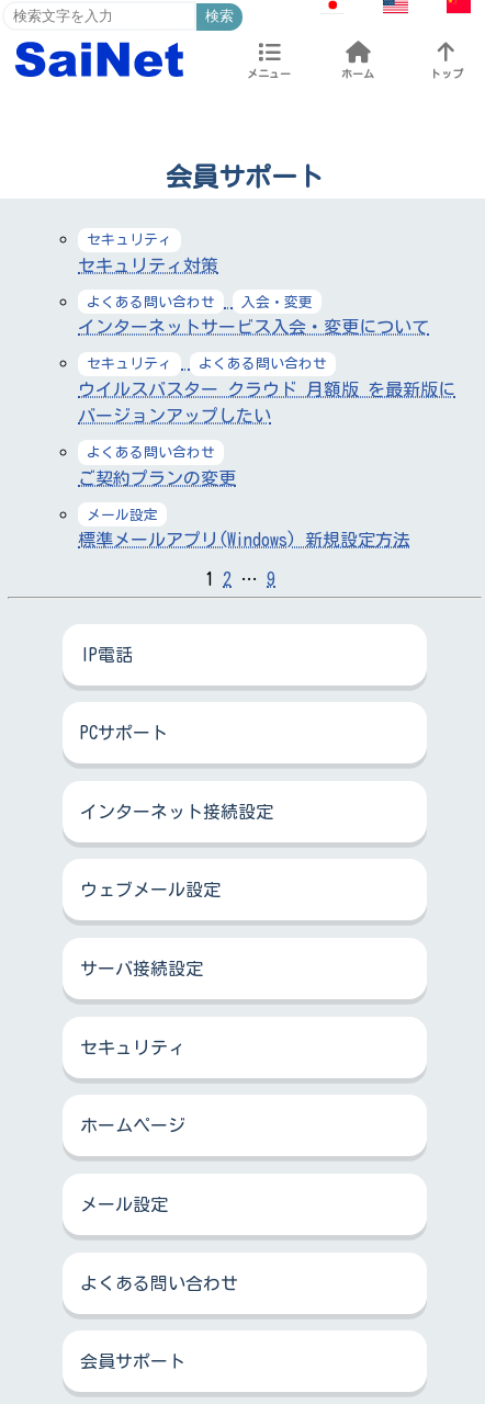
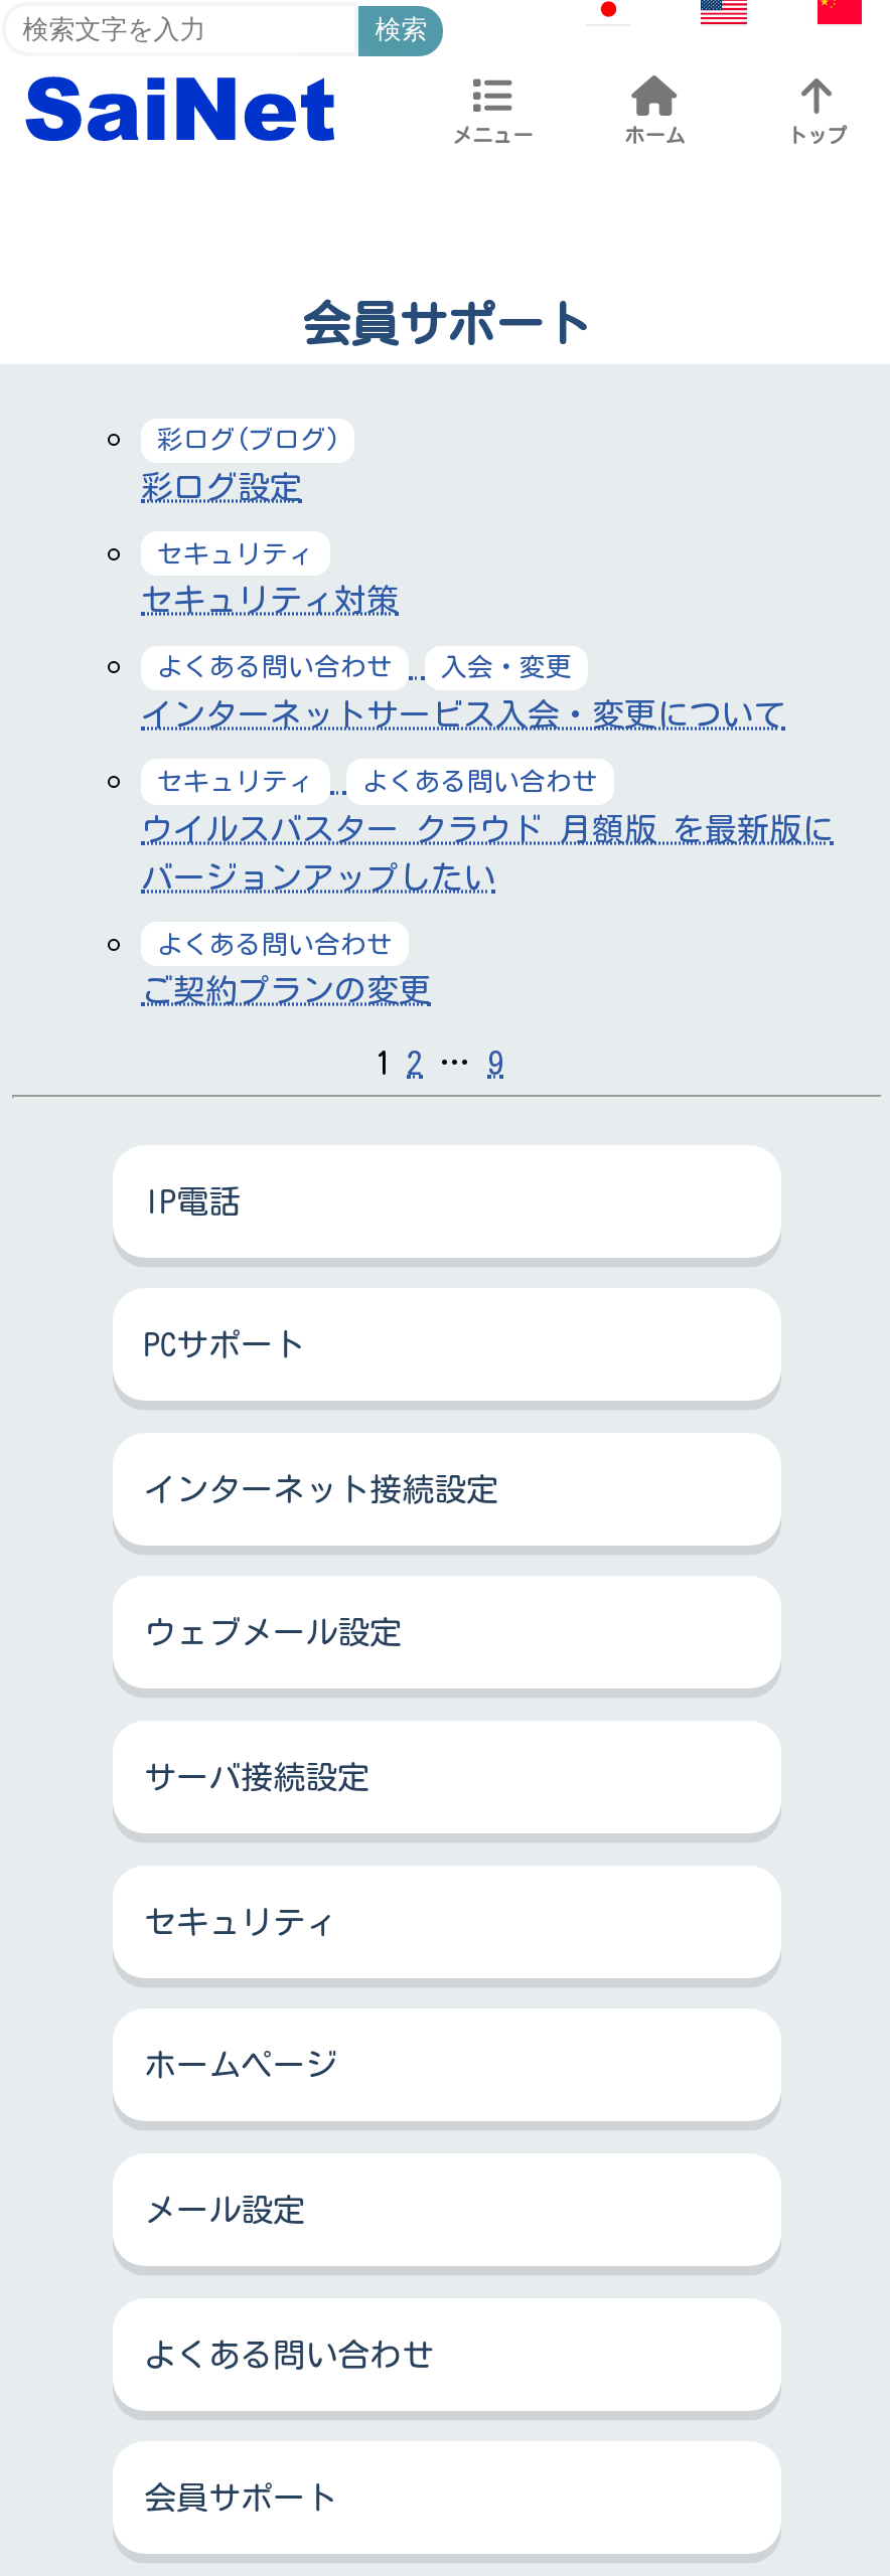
+ 彩ログ(ブログ)
+ 彩ログ設定

moved down: セキュリティ | セキュリティ対策 | よくある問い合わせ | 入会・変更 | セキュリティ | よくある問い合わせ | ウイルスバスター クラウド 月額版 を最新版に | よくある問い合わせ

- メール設定
- 標準メールアプリ(Windows) 新規設定方法
